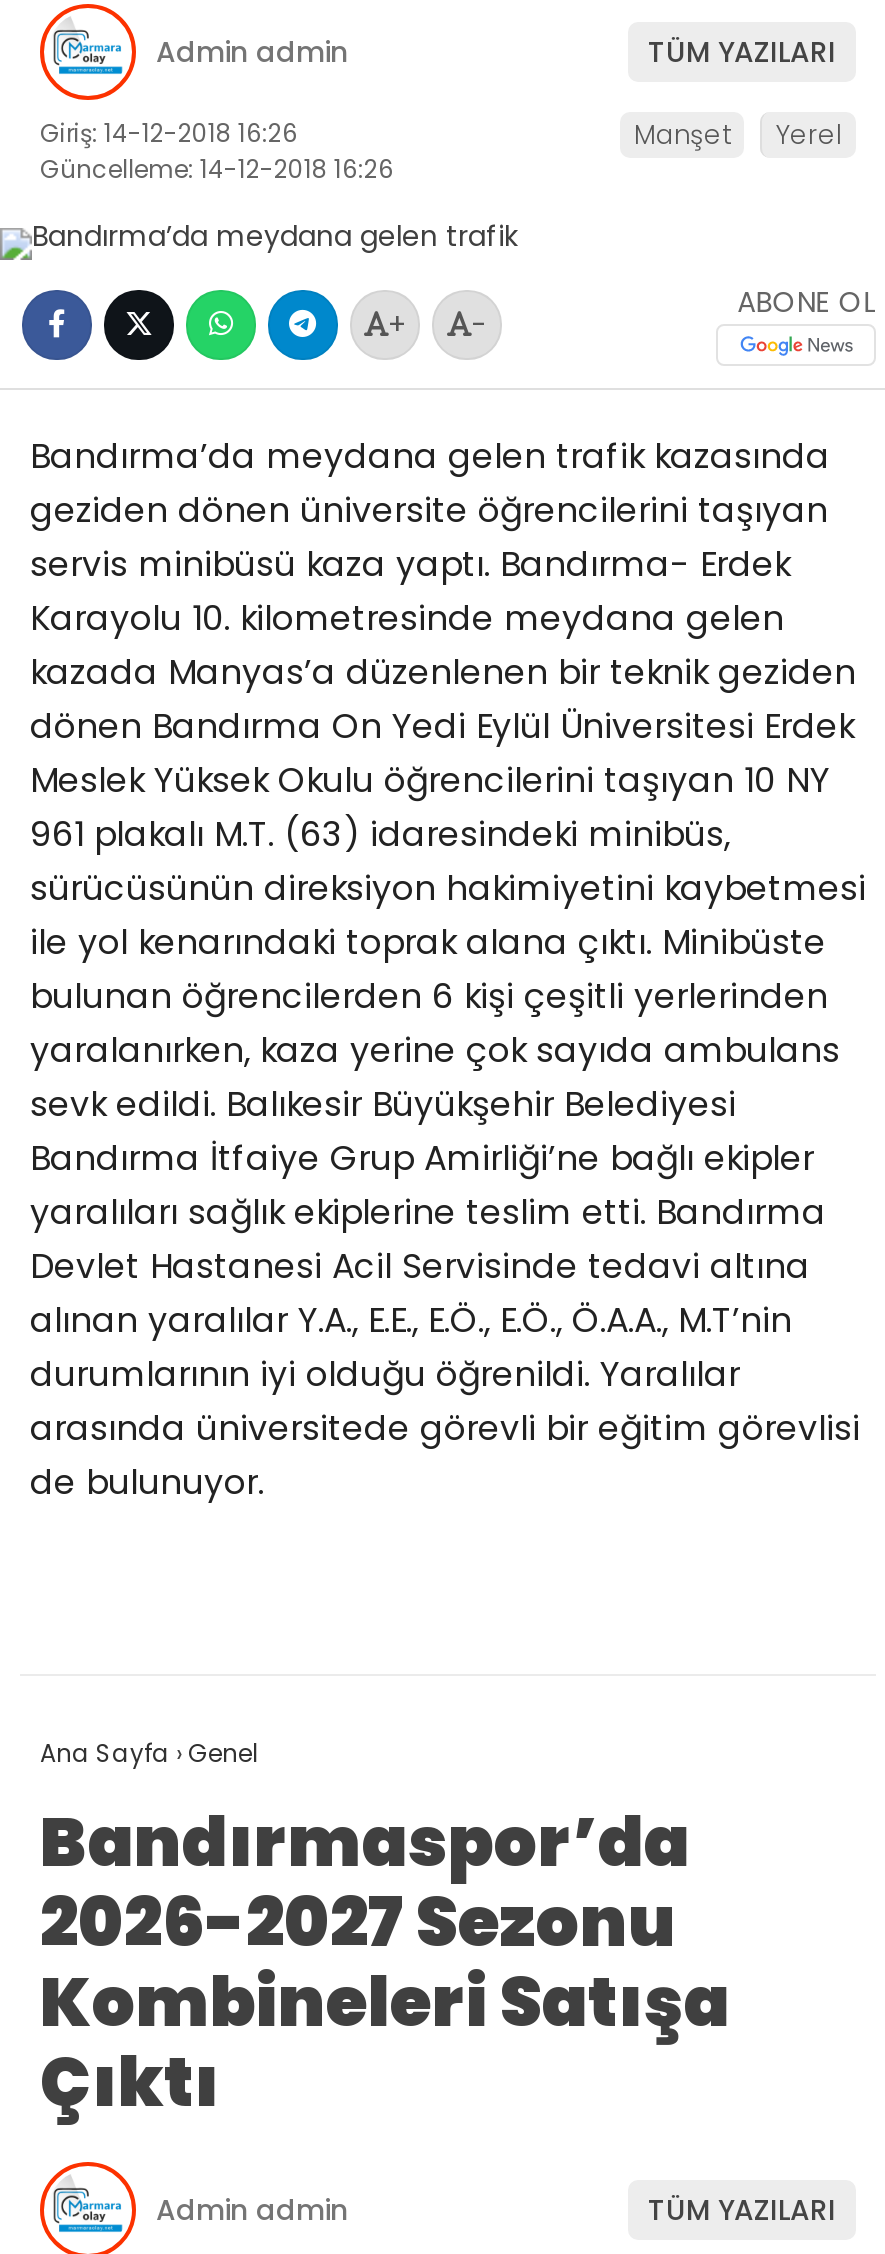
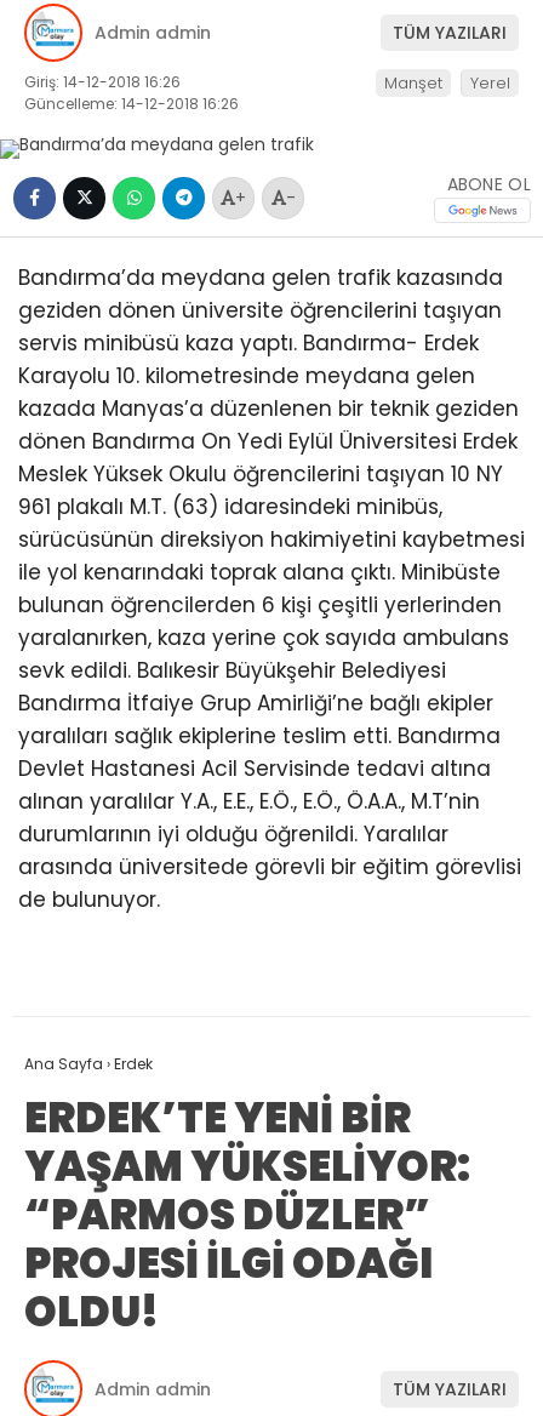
- Ana Sayfa › Genel
- Bandırmaspor’da
- 2026-2027 Sezonu
- Kombineleri Satışa
- Çıktı
+ Ana Sayfa › Erdek
+ ERDEK’TE YENİ BİR
+ YAŞAM YÜKSELİYOR:
+ “PARMOS DÜZLER”
+ PROJESİ İLGİ ODAĞI
+ OLDU!
